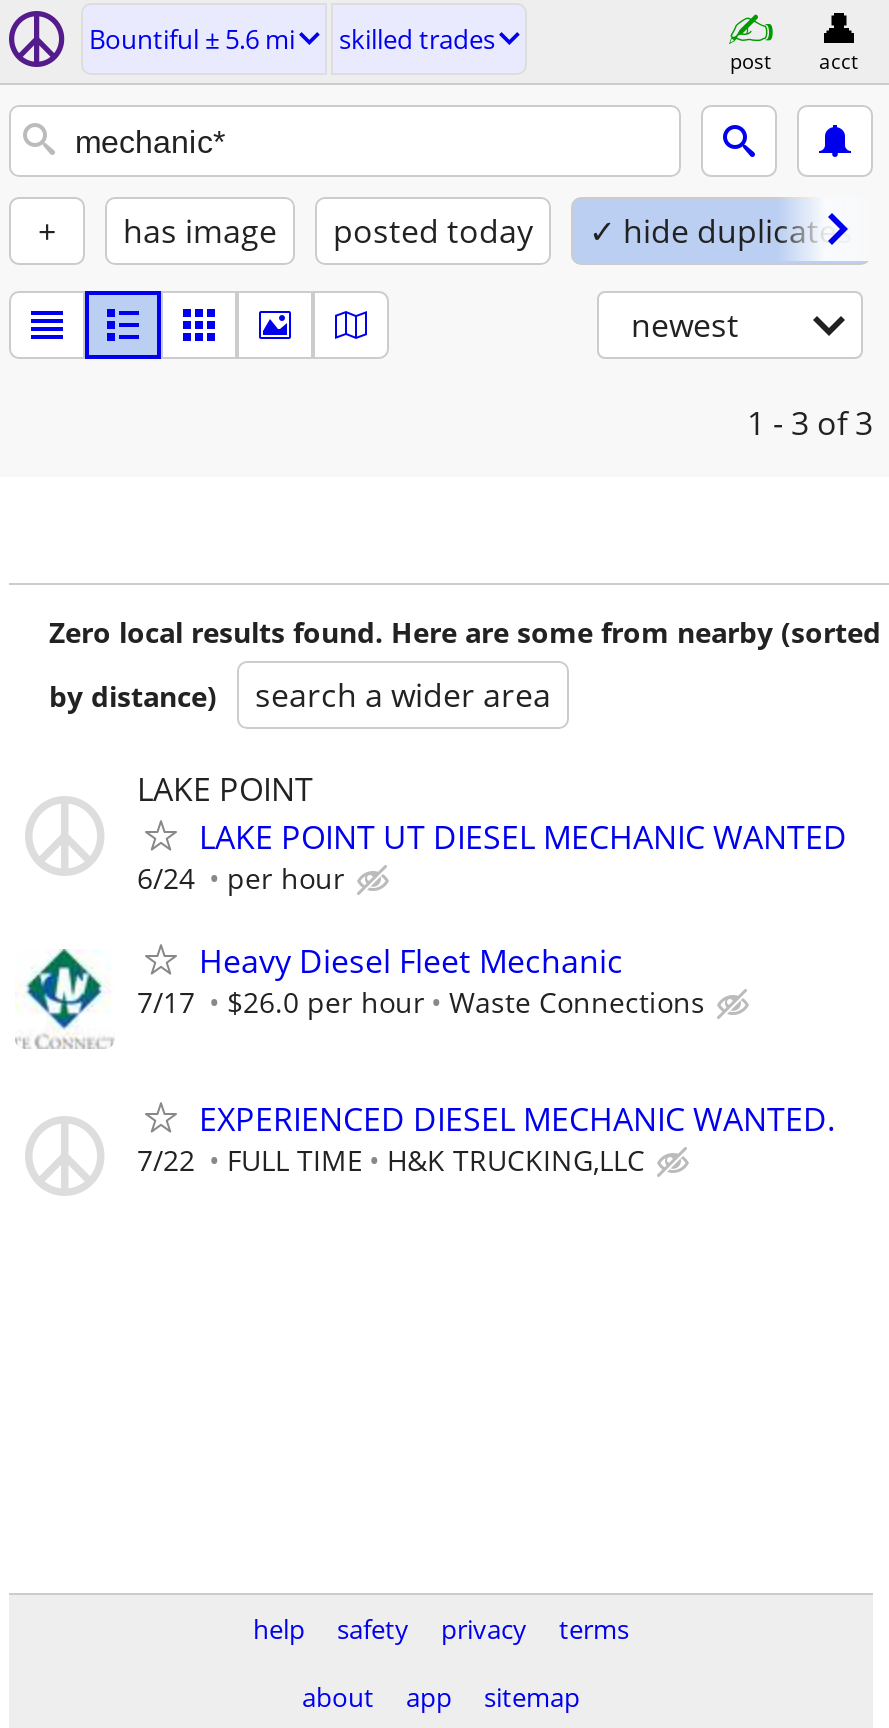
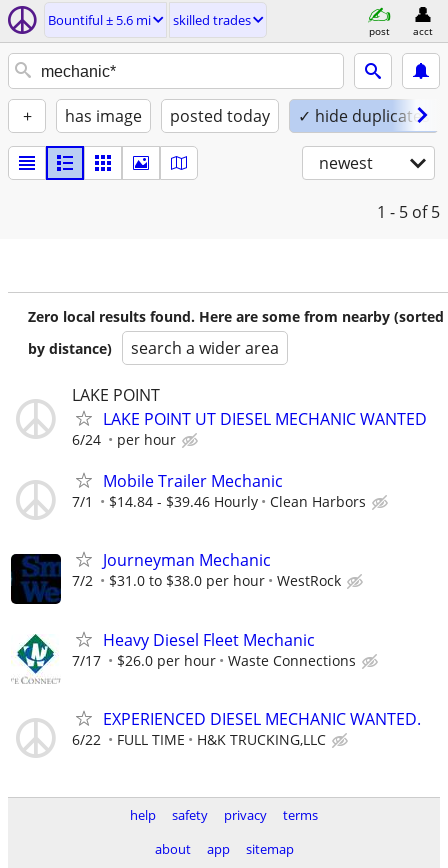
- 1 - 3 of 3
+ 1 - 5 of 5

+ [image]
+ Mobile Trailer Mechanic
+ 7/1
+ $14.84 - $39.46 Hourly
+ Clean Harbors
+ Journeyman Mechanic
+ 7/2
+ $31.0 to $38.0 per hour
+ WestRock

moved down: [image] | Heavy Diesel Fleet Mechanic | 7/17 | $26.0 per hour | Waste Connections | EXPERIENCED DIESEL MECHANIC WANTED. | FULL TIME | H&K TRUCKING,LLC

- 7/22 FULL TIME H&K TRUCKING,LLC
+ 6/22 FULL TIME H&K TRUCKING,LLC
